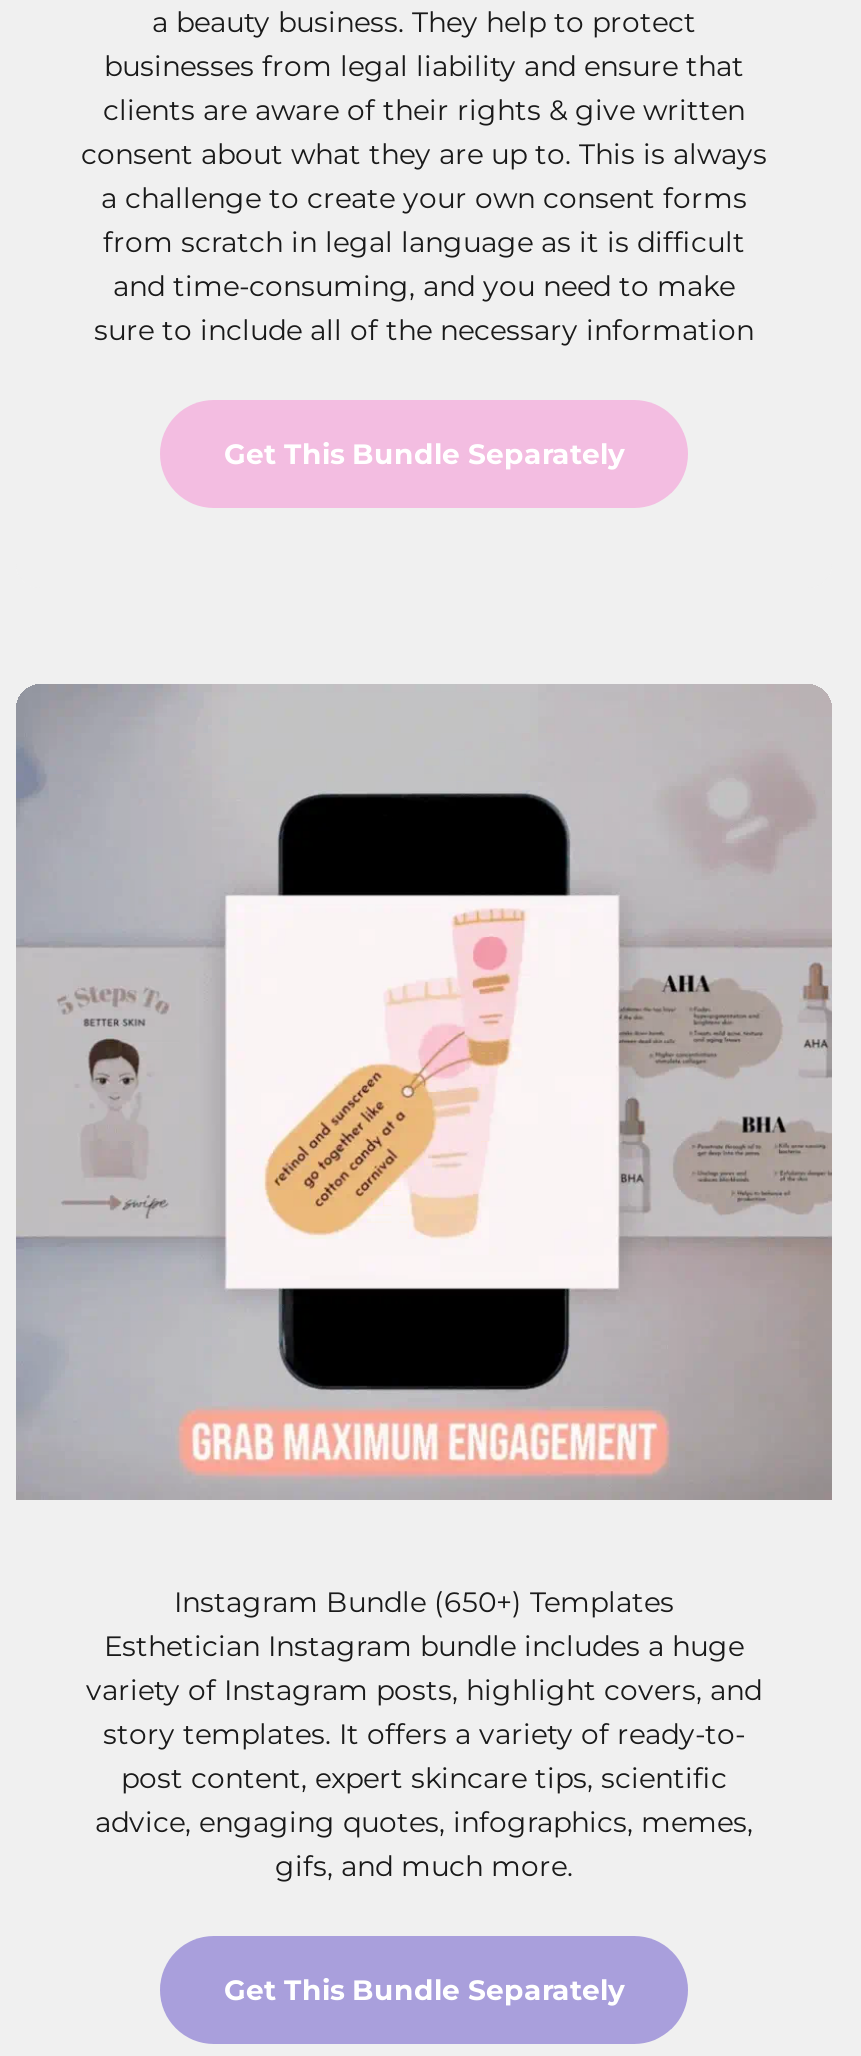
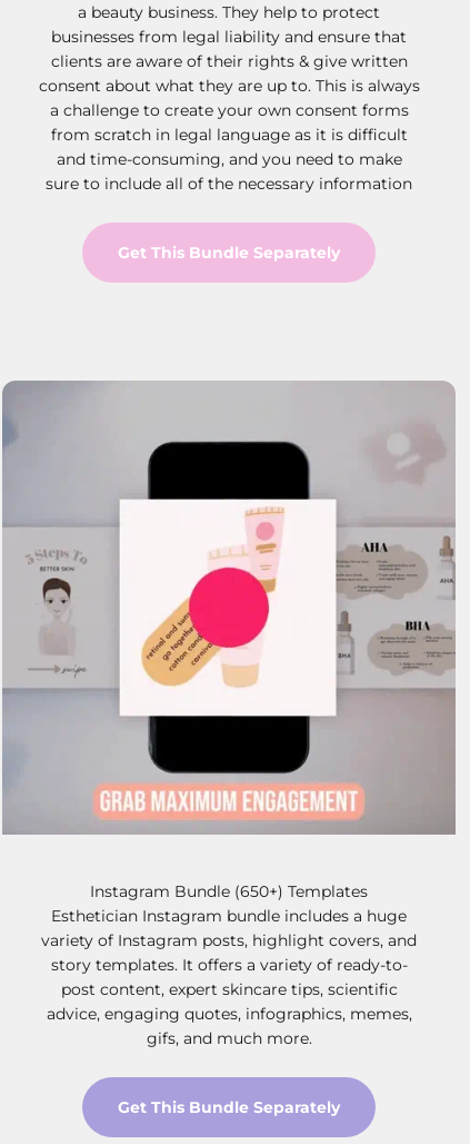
- [image]
+ [image]
